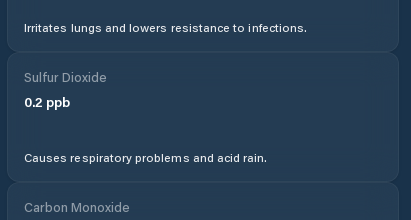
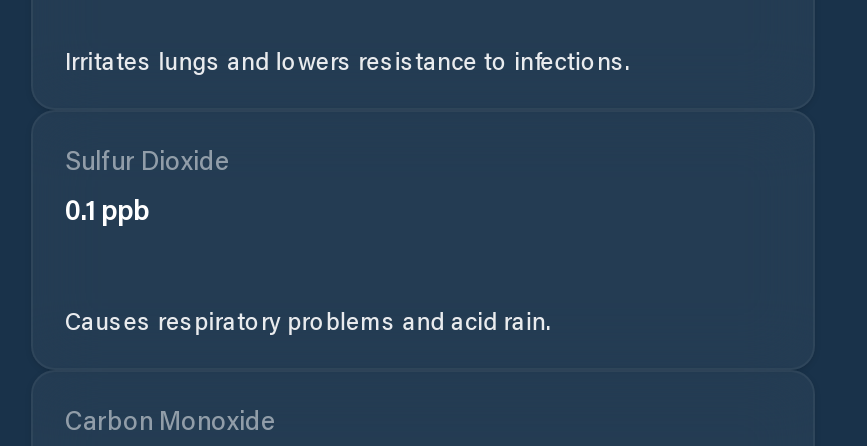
- 0.2 ppb
+ 0.1 ppb
